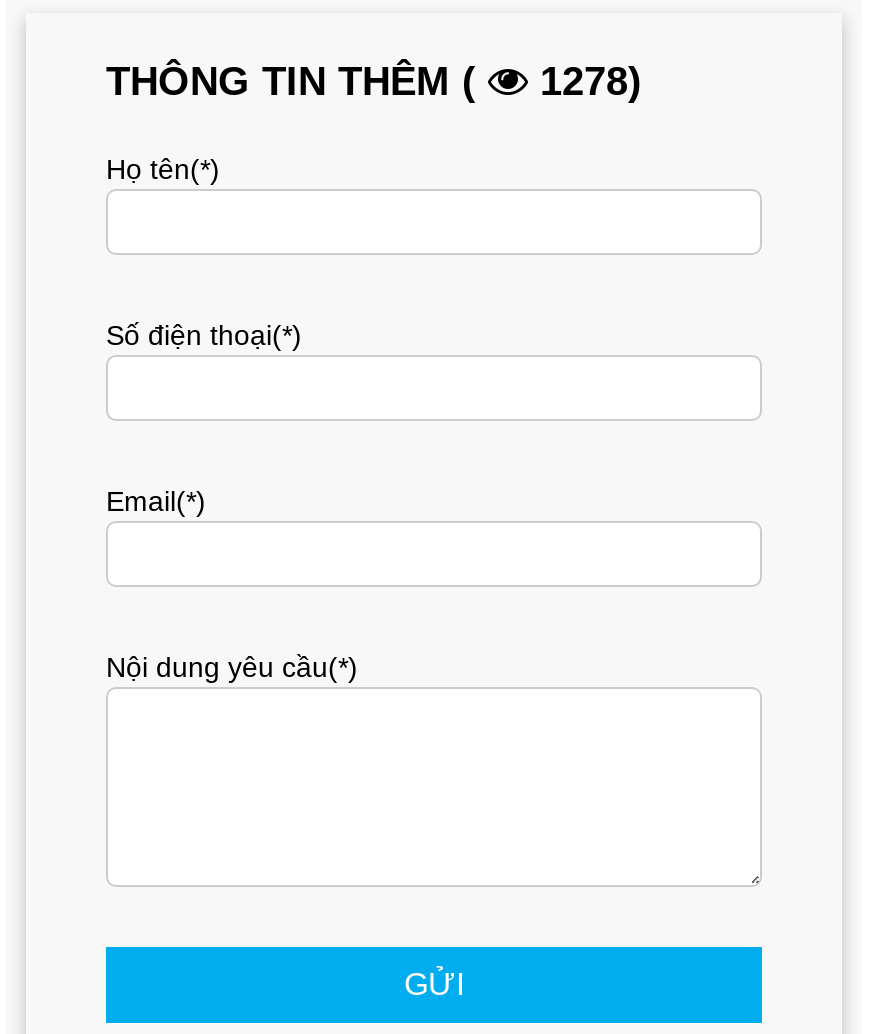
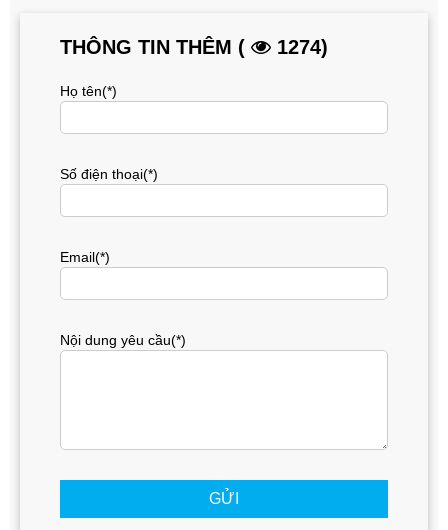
- THÔNG TIN THÊM ( 1278)
+ THÔNG TIN THÊM ( 1274)
